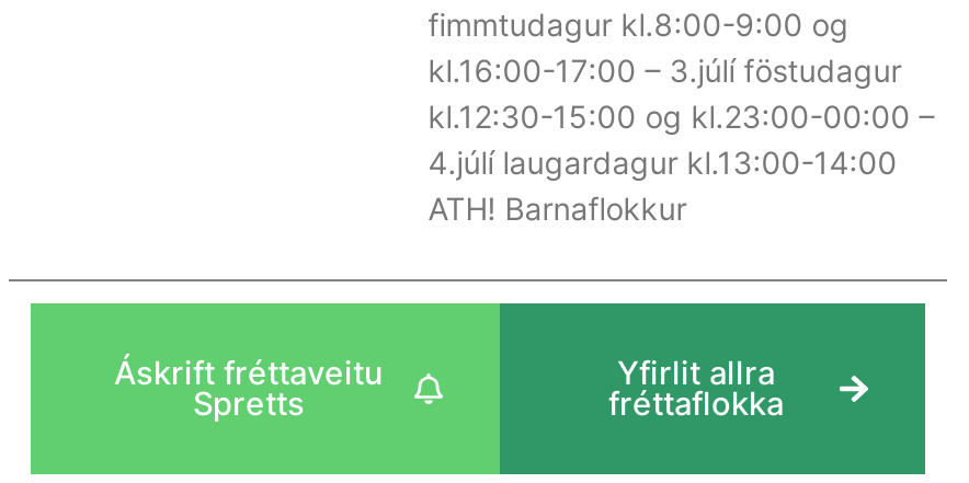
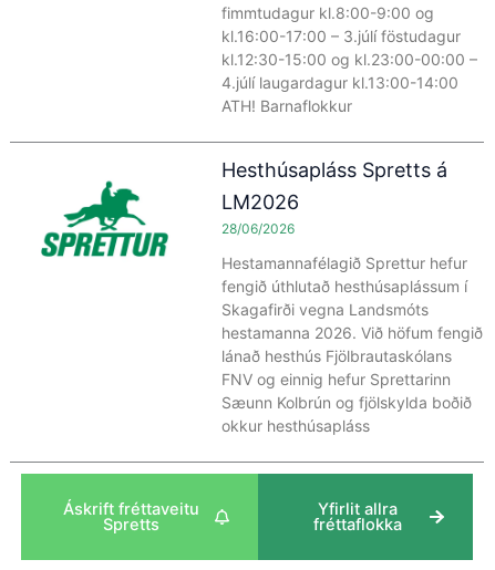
+ [image]

+ Hesthúsapláss Spretts á
+ LM2026
+ 28/06/2026
+ Hestamannafélagið Sprettur hefur
+ fengið úthlutað hesthúsaplássum í
+ Skagafirði vegna Landsmóts
+ hestamanna 2026. Við höfum fengið
+ lánað hesthús Fjölbrautaskólans
+ FNV og einnig hefur Sprettarinn
+ Sæunn Kolbrún og fjölskylda boðið
+ okkur hesthúsapláss
